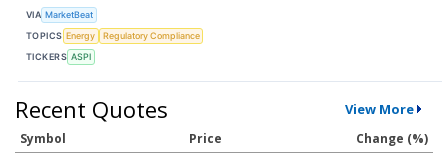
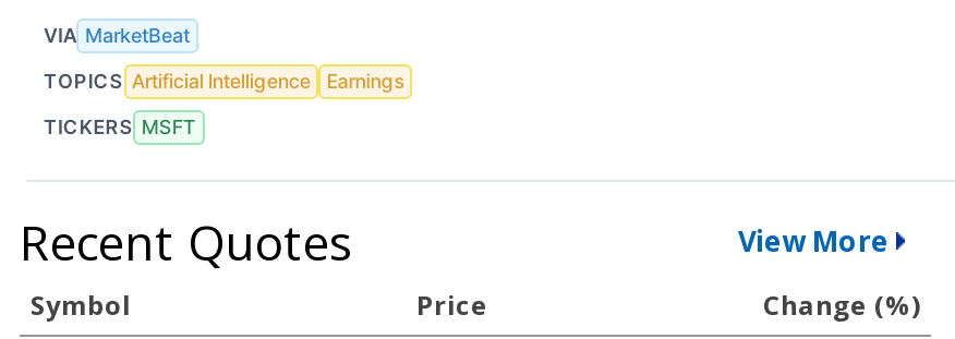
- TOPICS Energy
- Regulatory Compliance
+ TOPICS Artificial Intelligence
+ Earnings

- TICKERS ASPI
+ TICKERS MSFT
